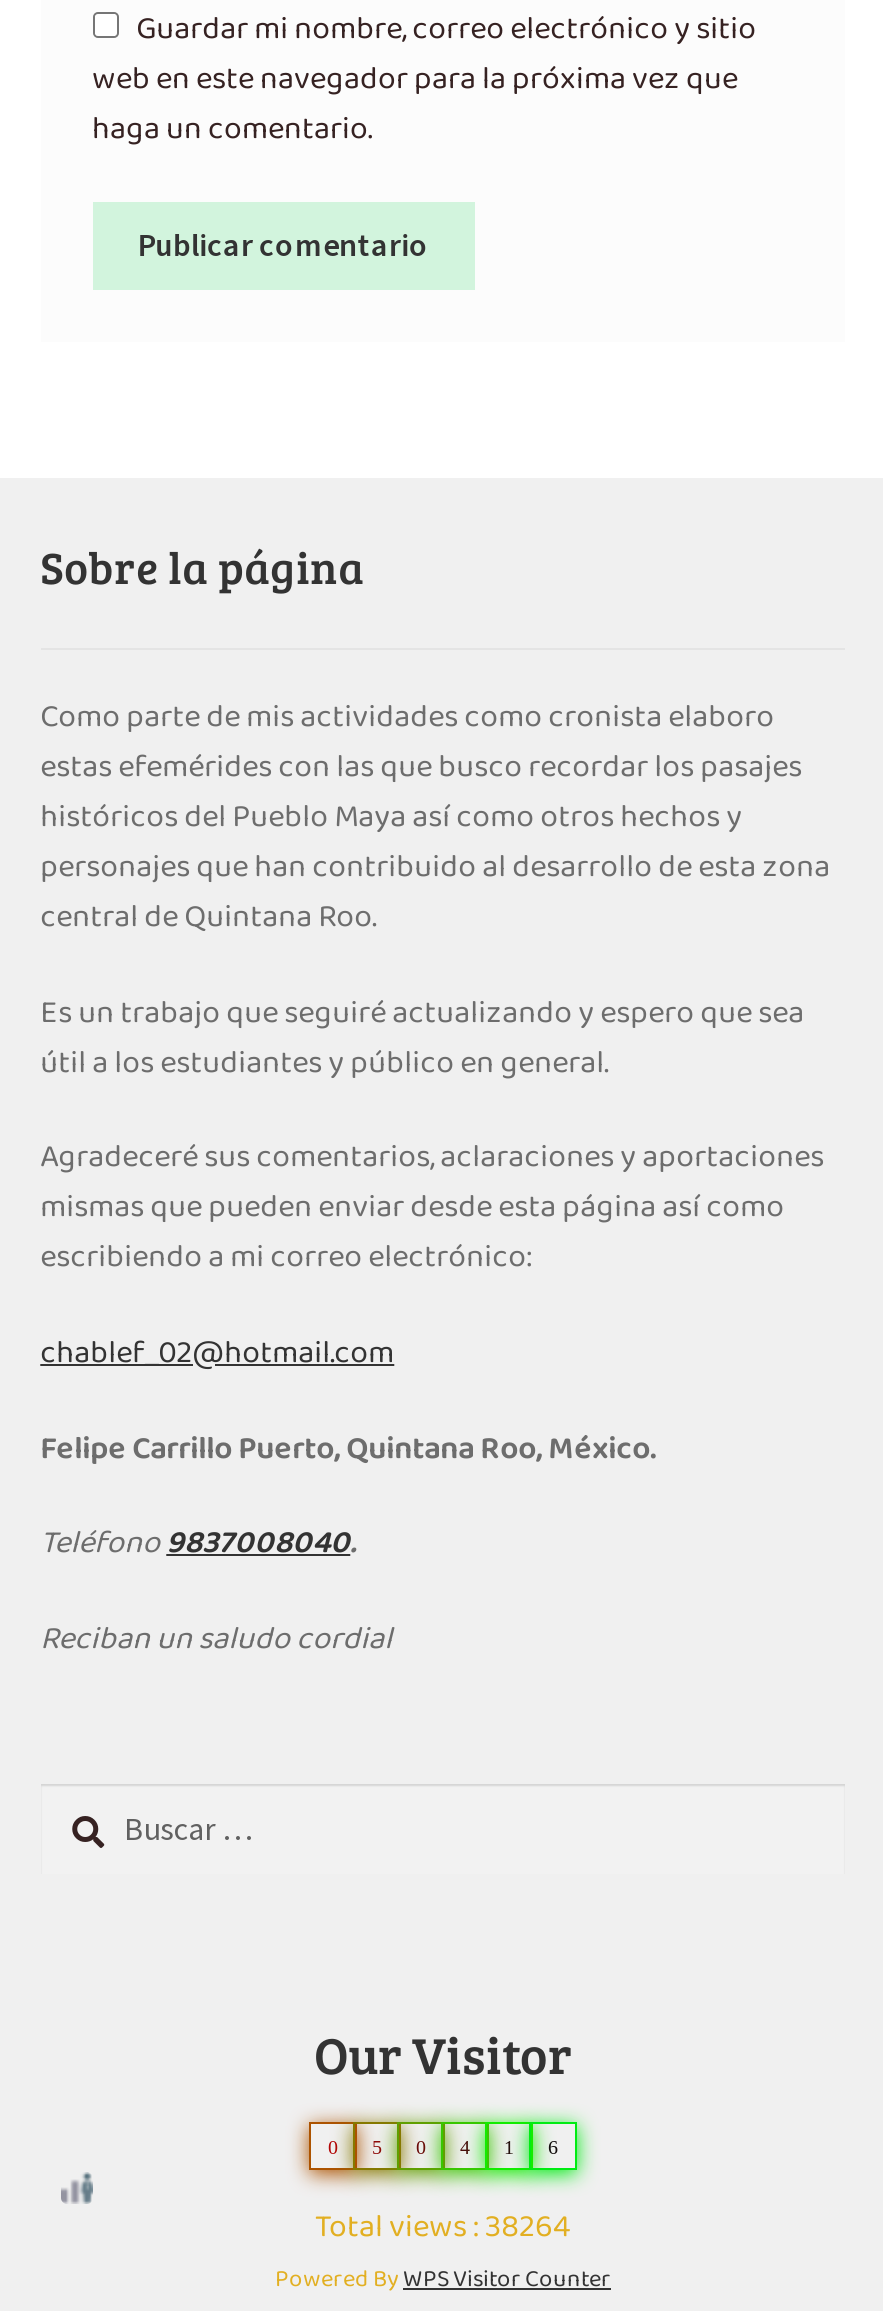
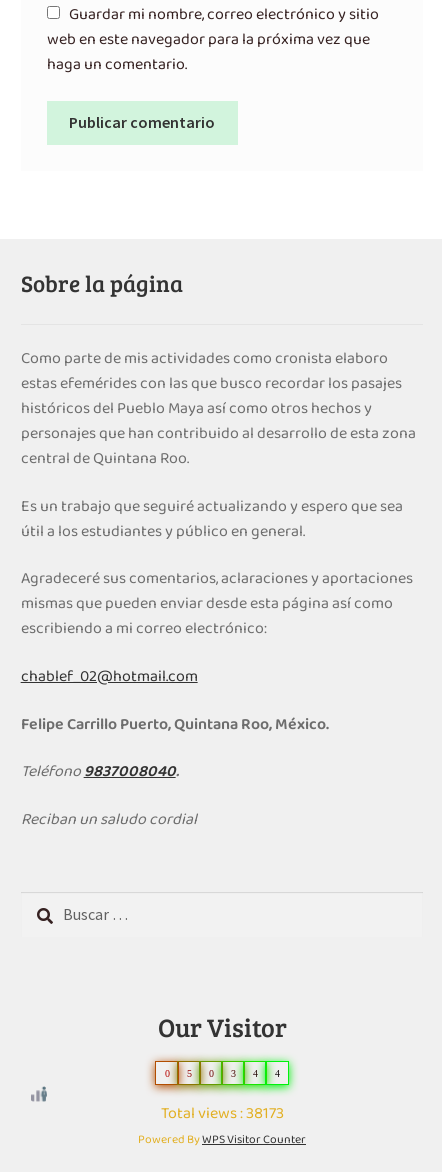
- 1
- 6
+ 4

+ 3

- Total views : 38264
+ Total views : 38173
